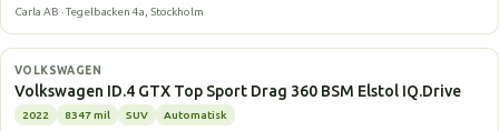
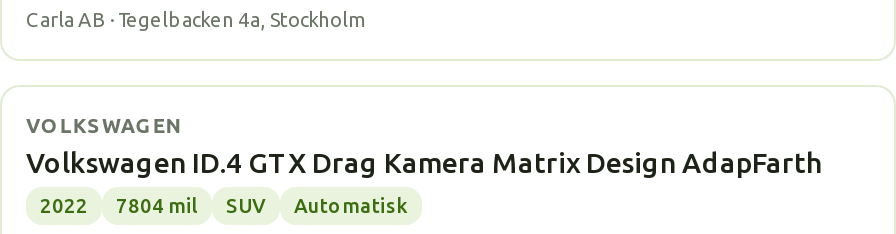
- Volkswagen ID.4 GTX Top Sport Drag 360 BSM Elstol IQ.Drive
+ Volkswagen ID.4 GTX Drag Kamera Matrix Design AdapFarth

- 2022 8347 mil SUV Automatisk
+ 2022 7804 mil SUV Automatisk
